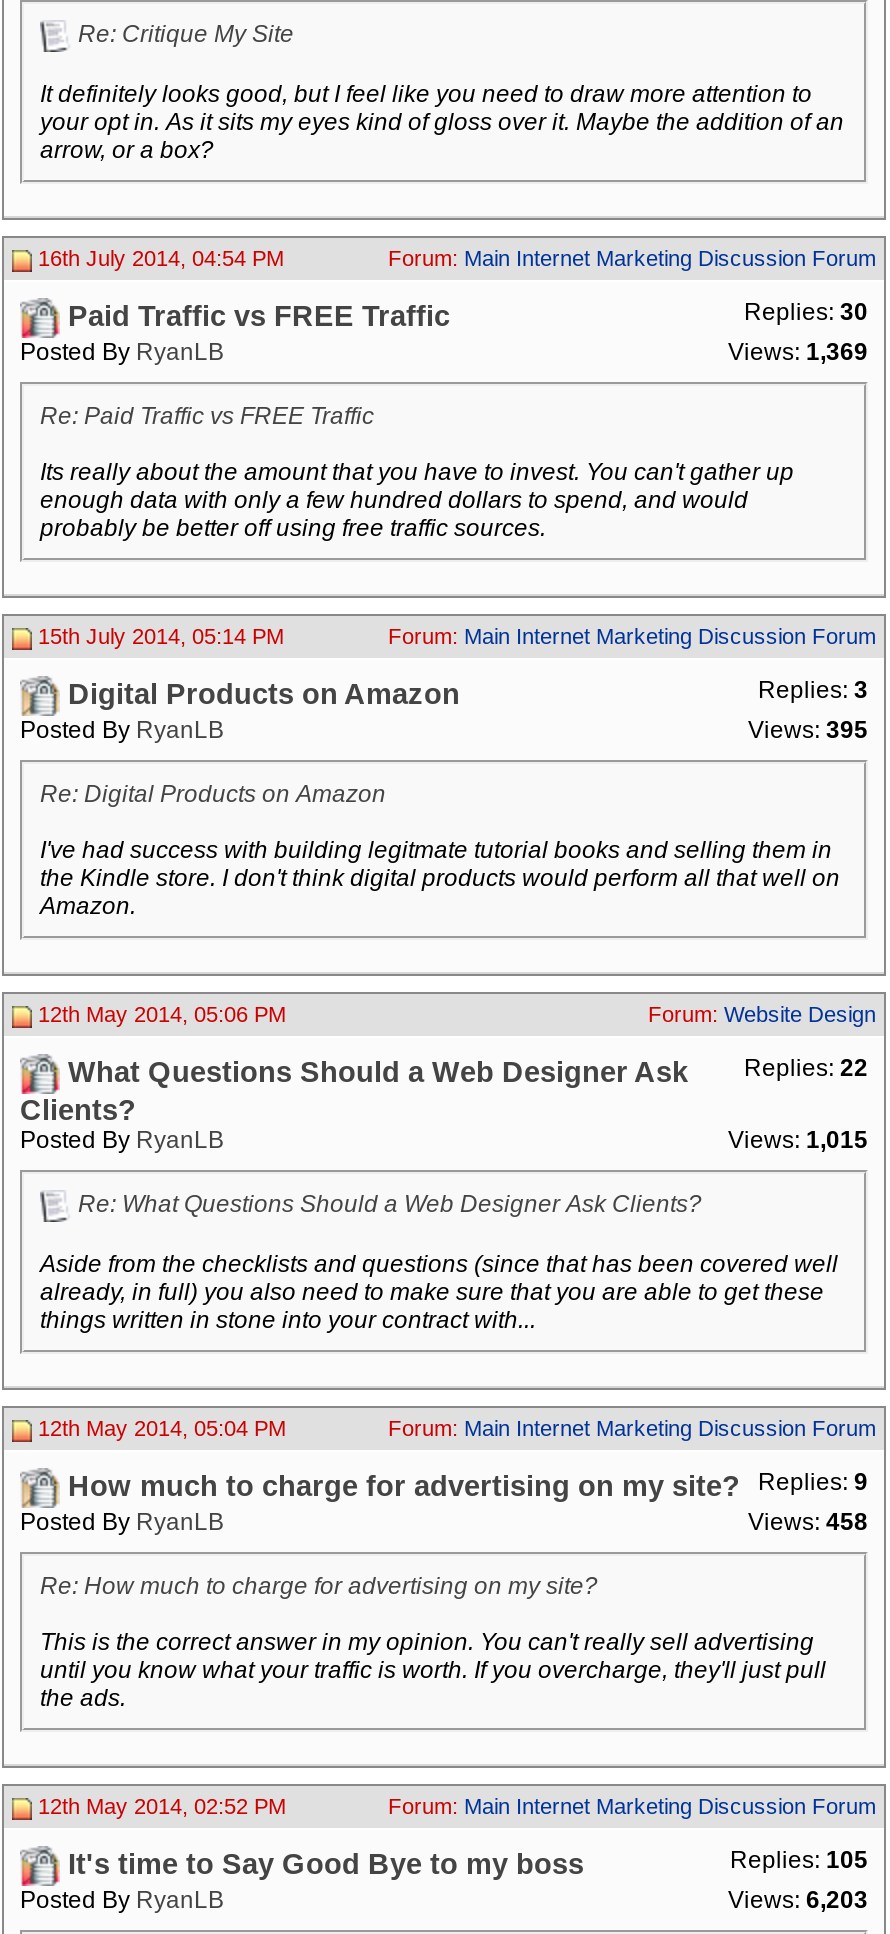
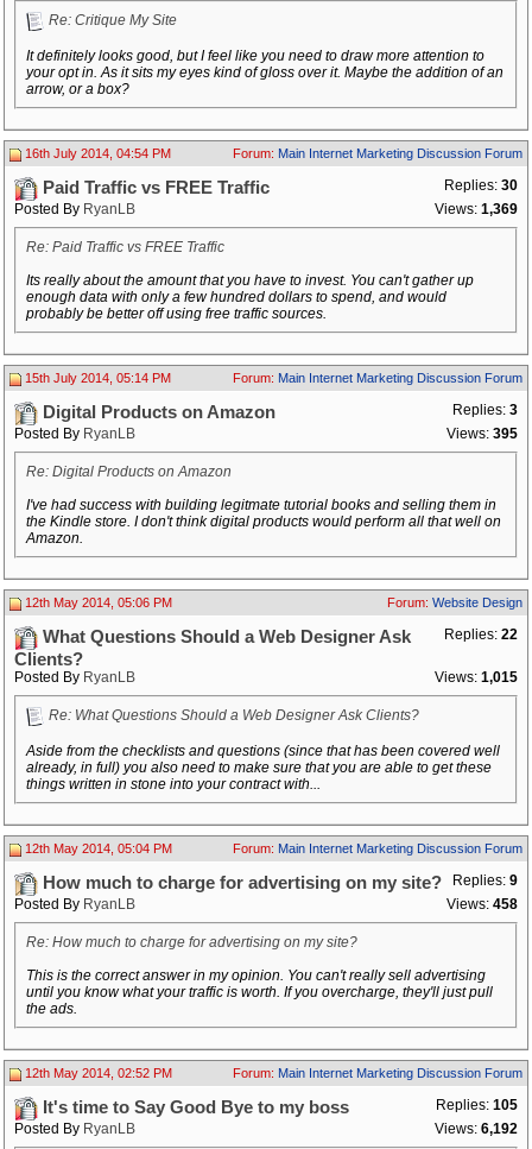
- Views: 6,203
+ Views: 6,192
